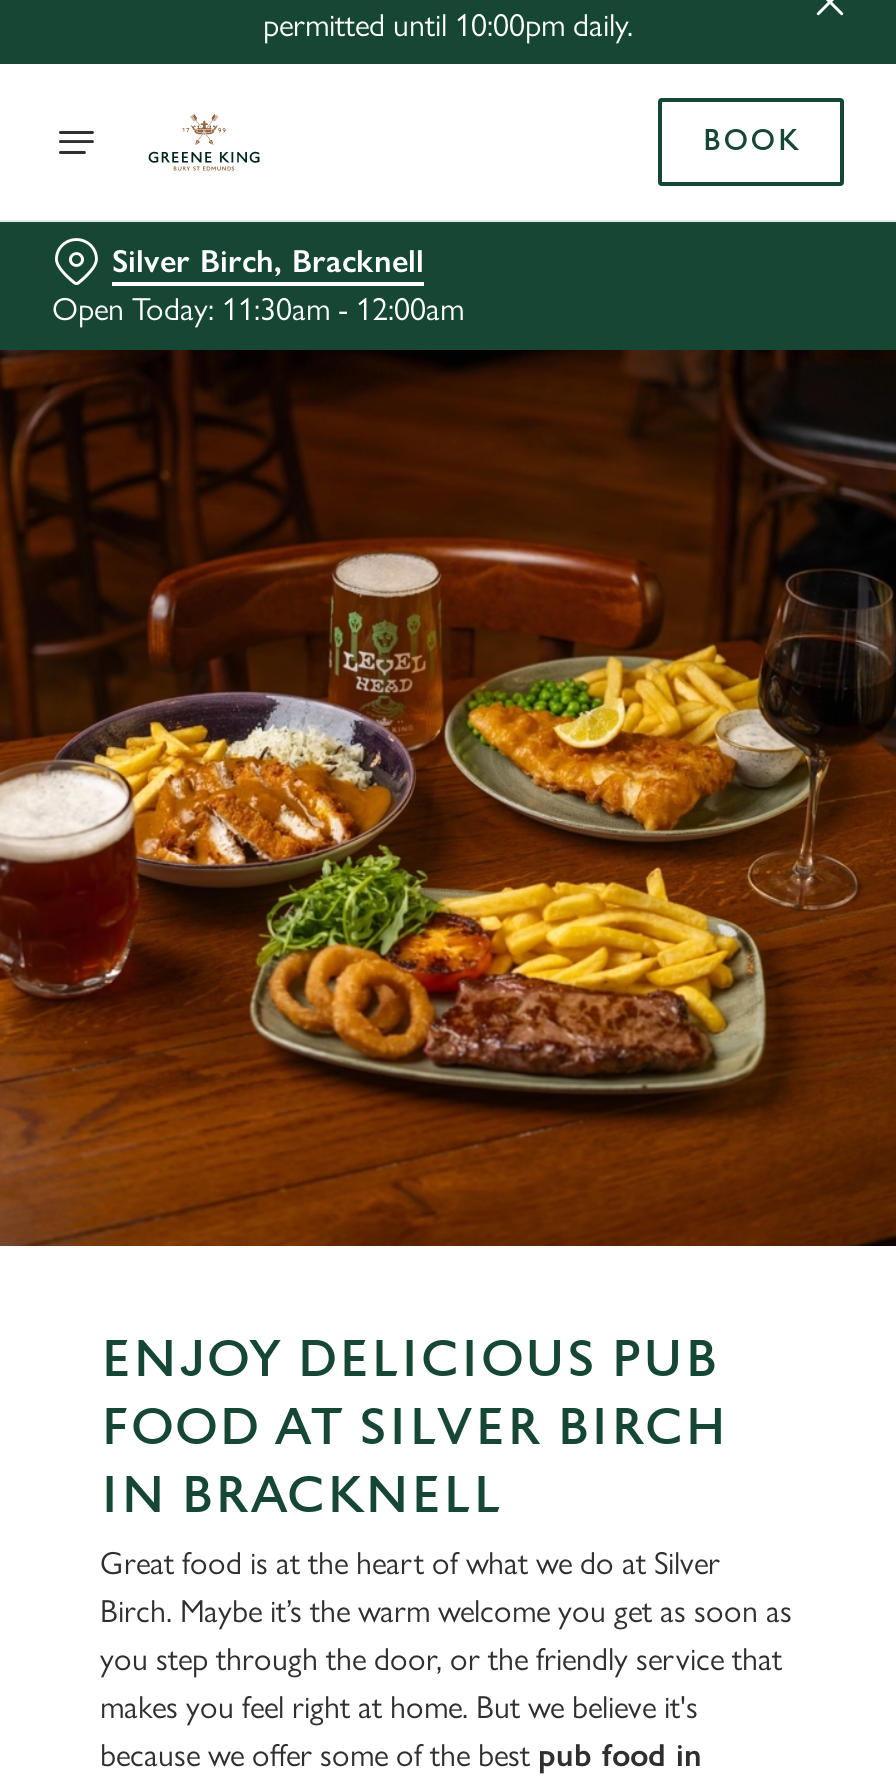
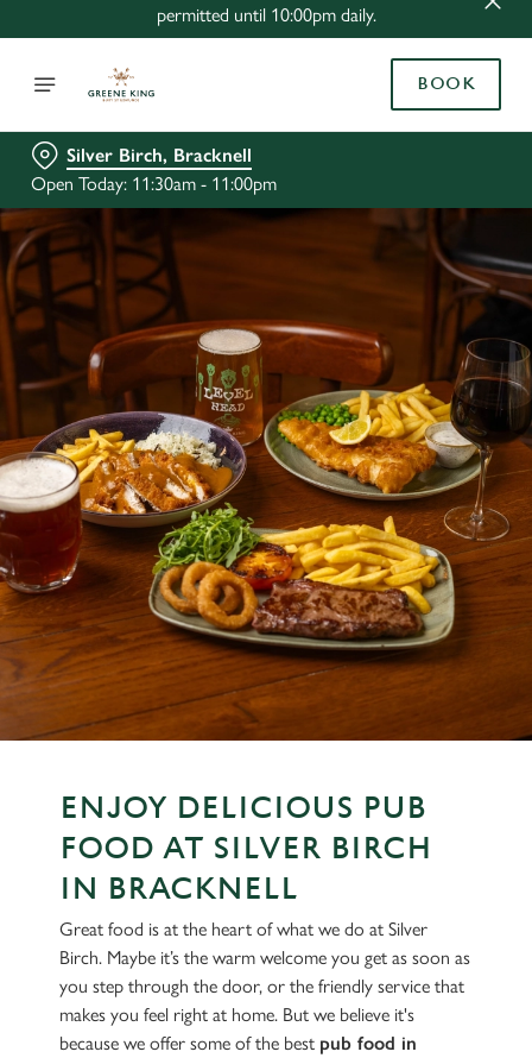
- Open Today: 11:30am - 12:00am
+ Open Today: 11:30am - 11:00pm
